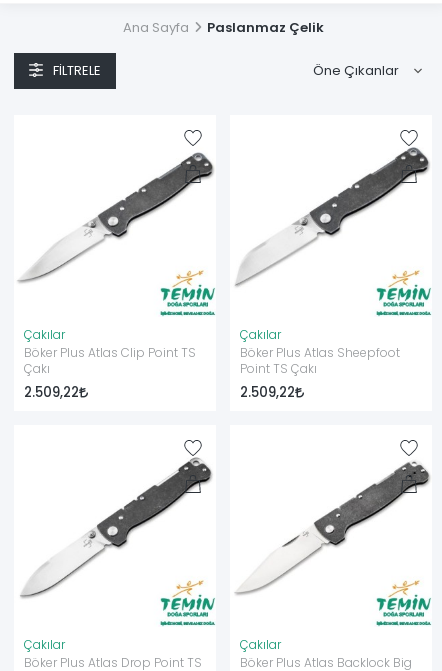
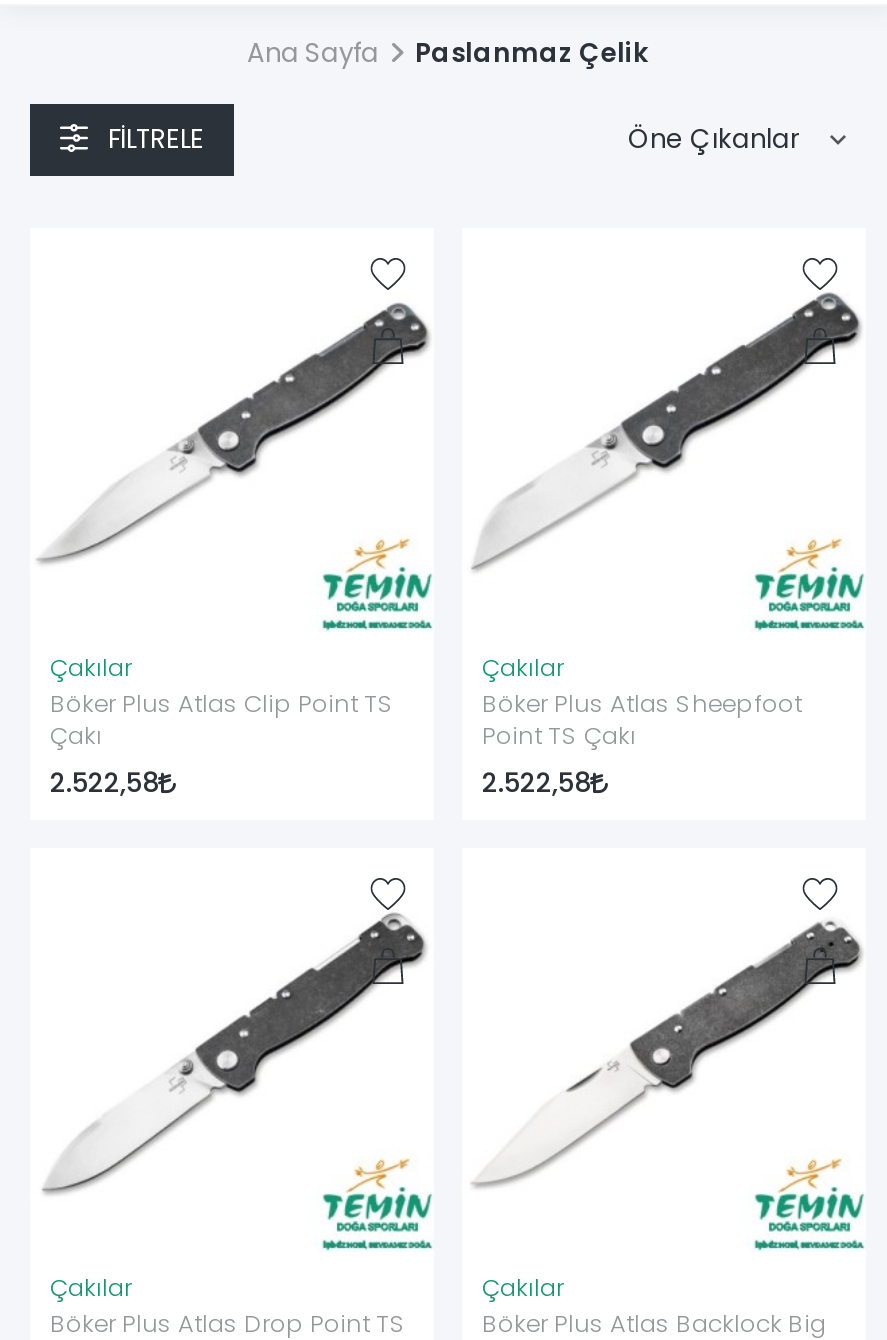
- 2.509,22
+ 2.522,58

- 2.509,22
+ 2.522,58
